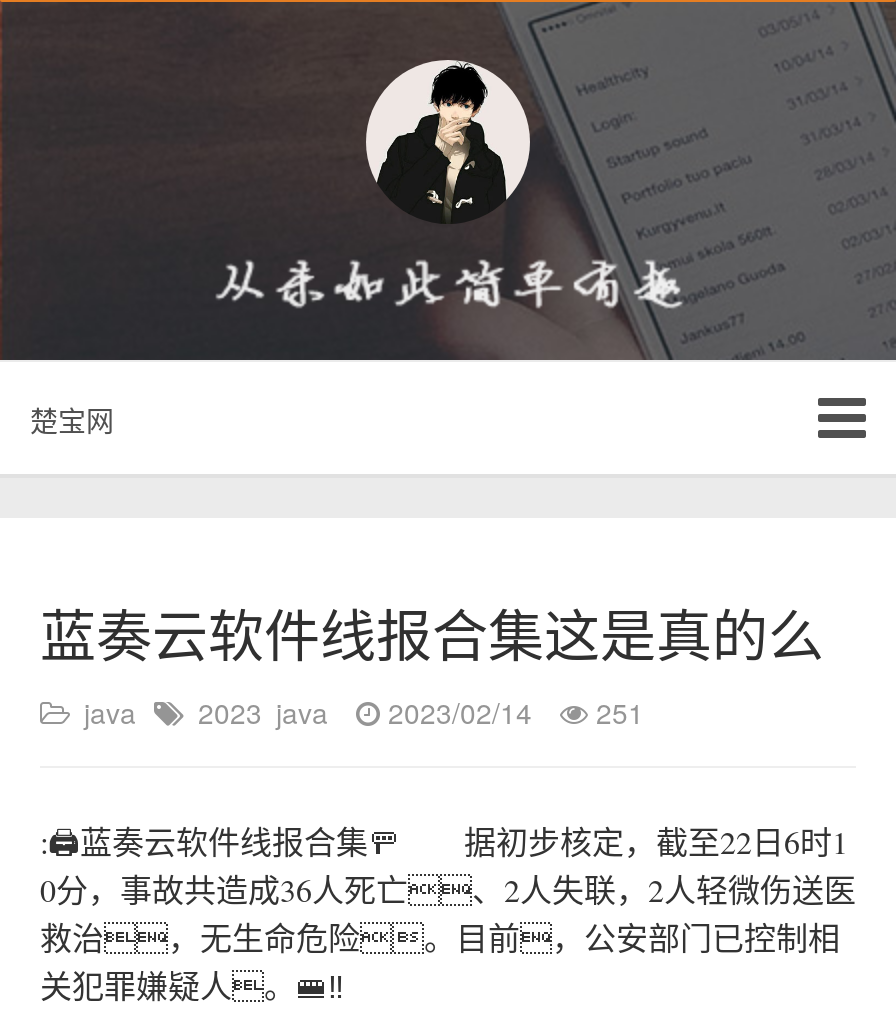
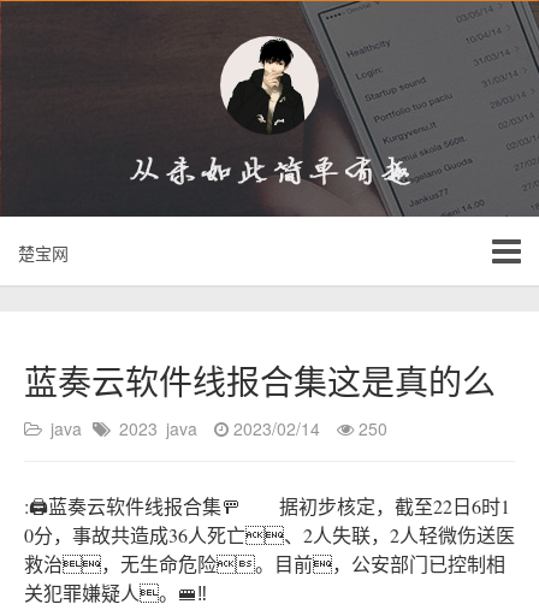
- java 2023 java 2023/02/14 251
+ java 2023 java 2023/02/14 250
